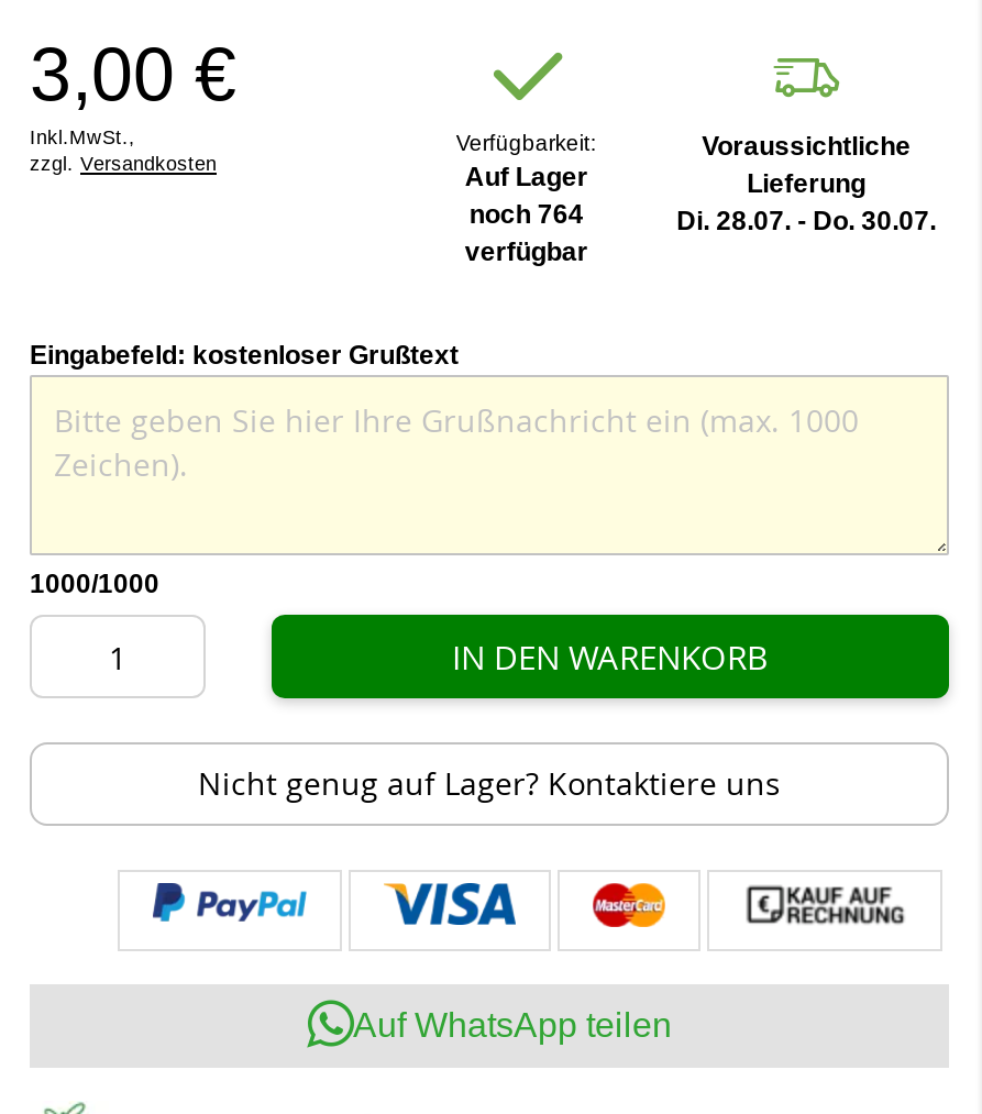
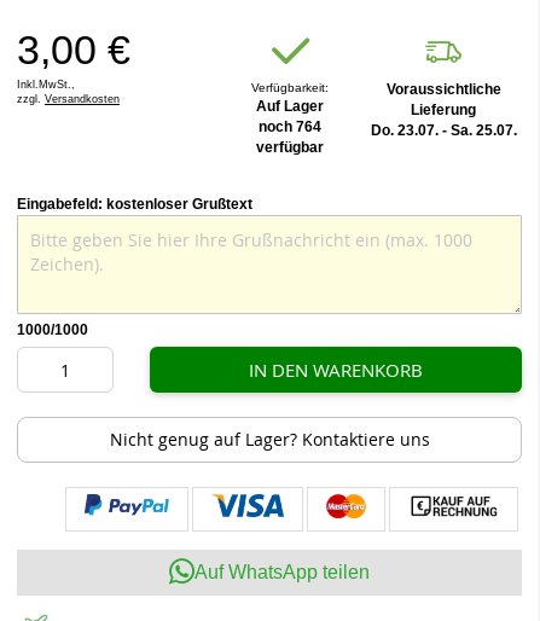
- Di. 28.07. - Do. 30.07.
+ Do. 23.07. - Sa. 25.07.
